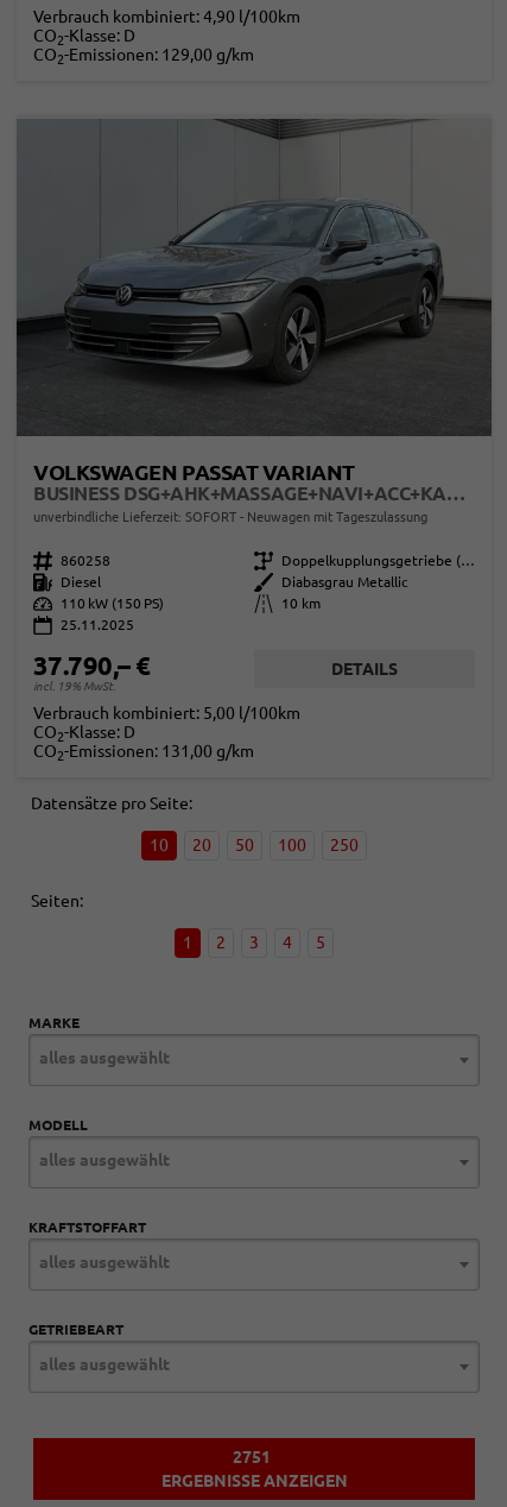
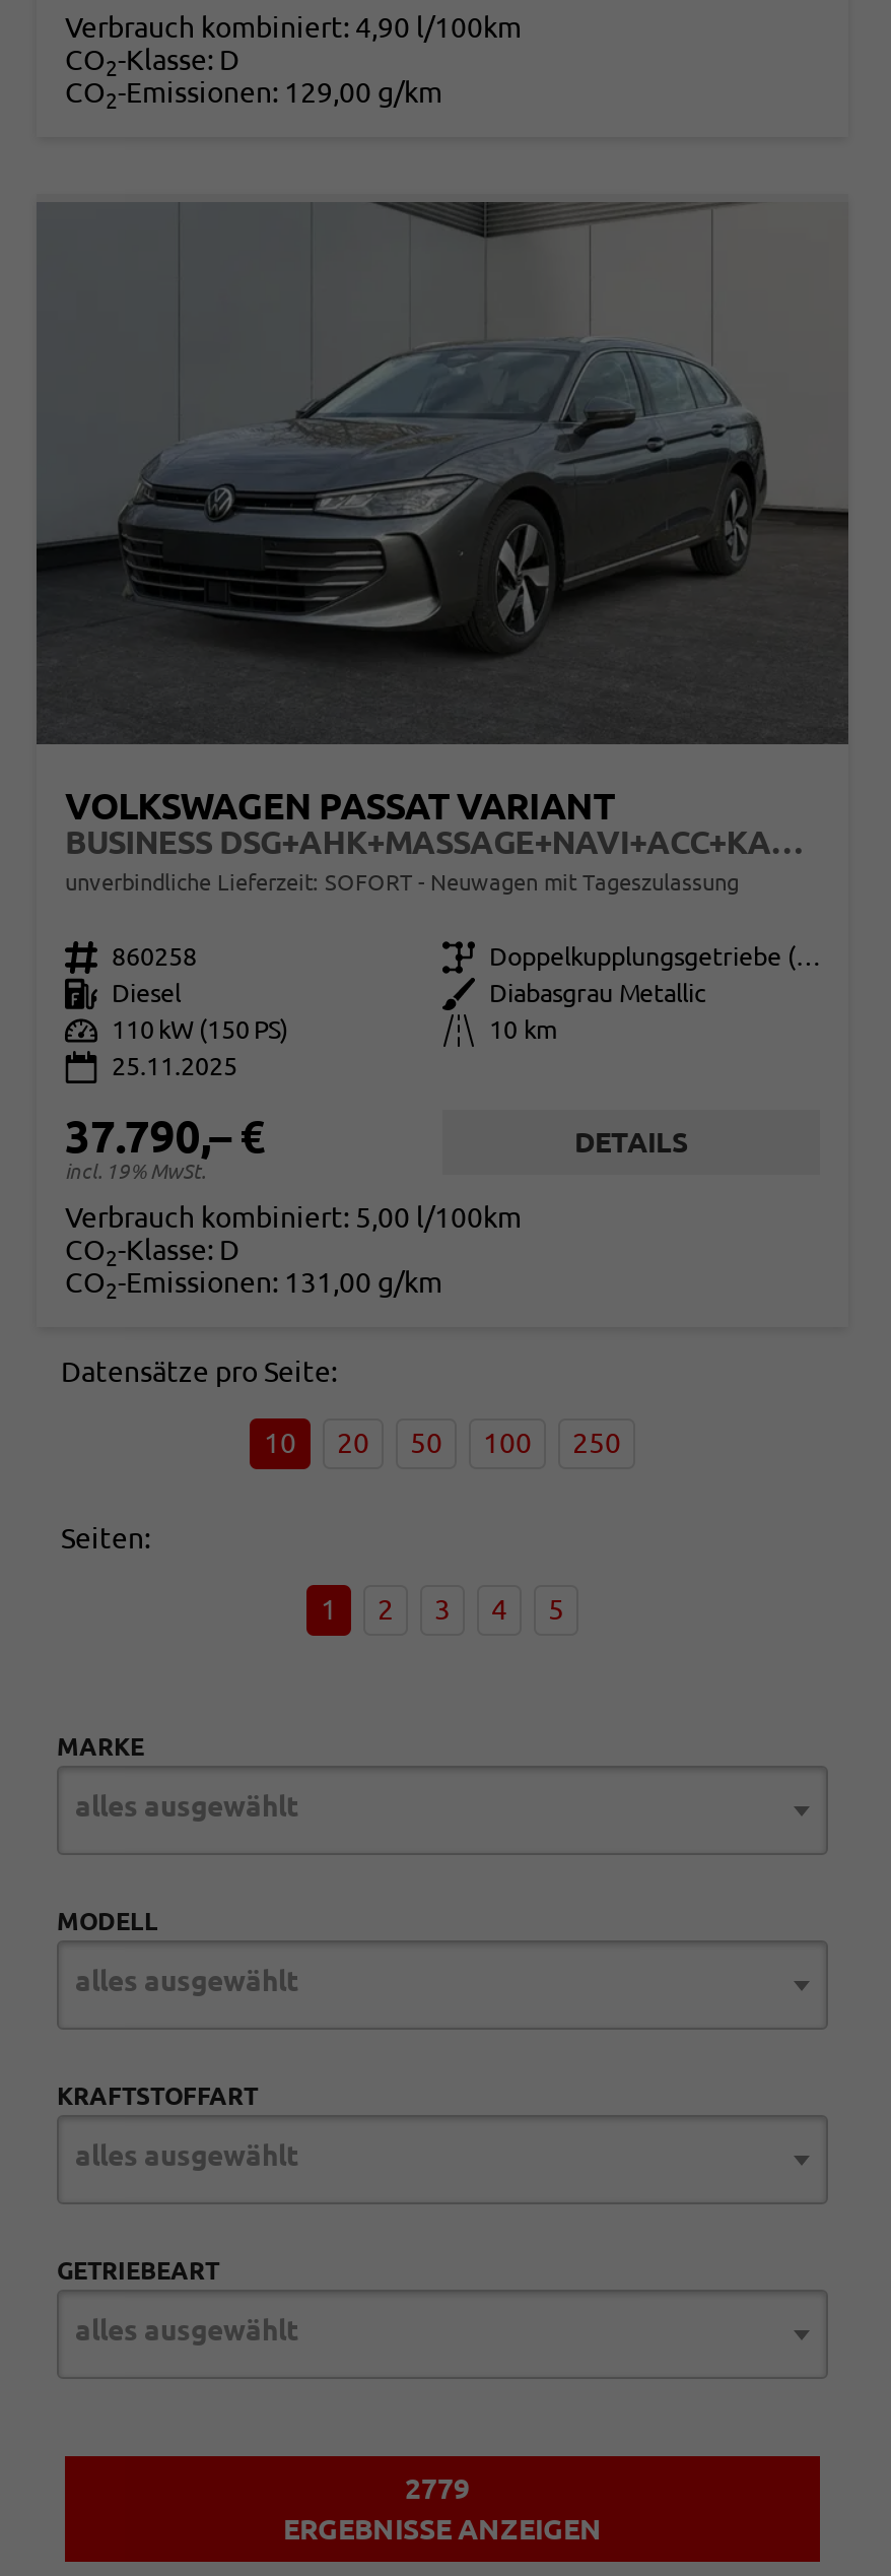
- 2751
+ 2779
